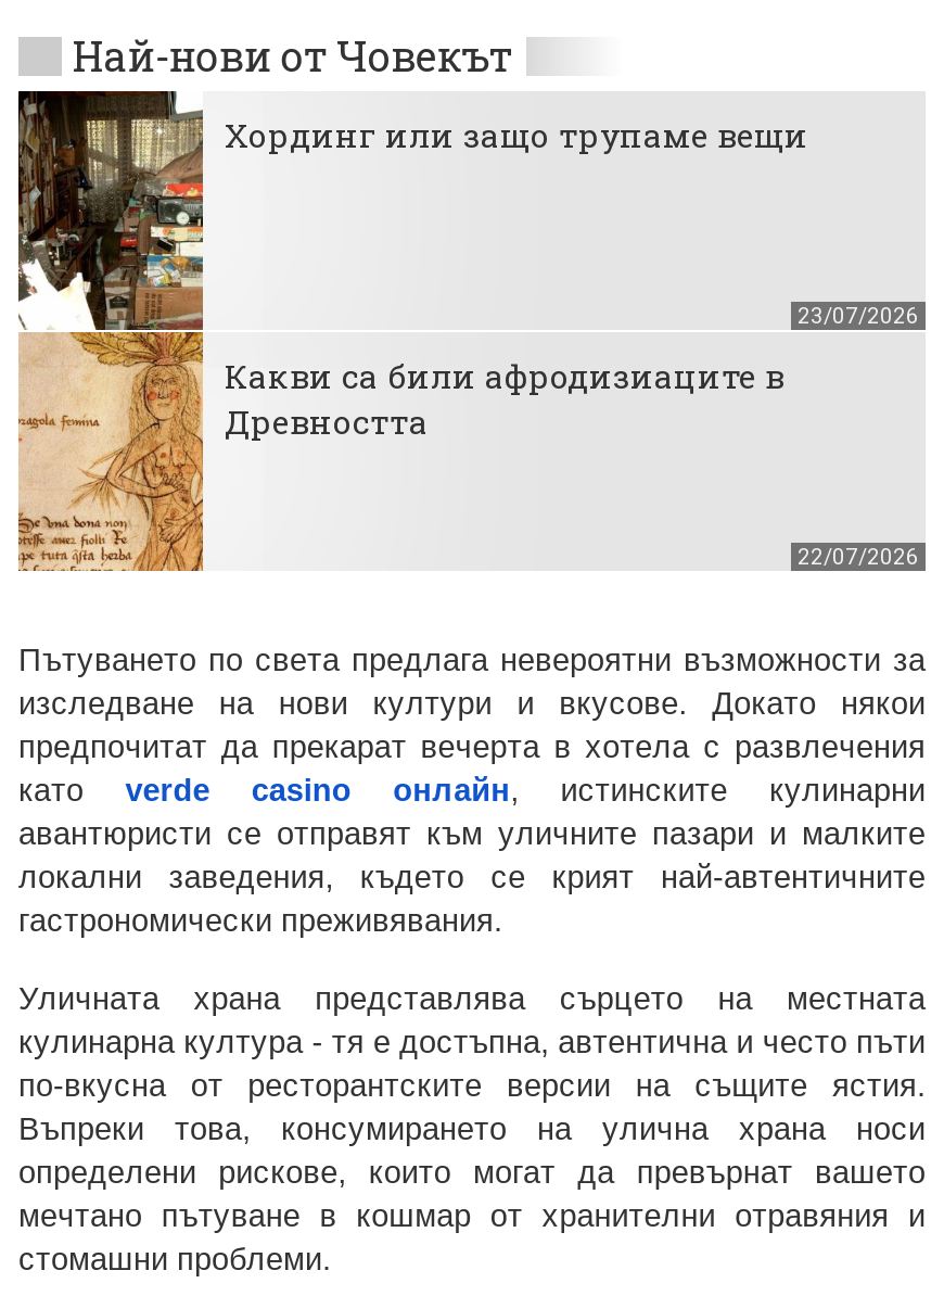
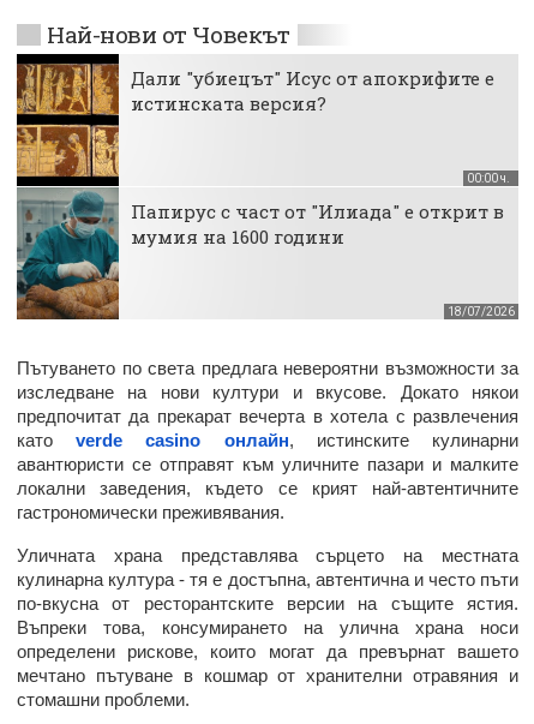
- [image]
- Хординг или защо трупаме вещи
+ [image]
+ Дали "убиецът" Исус от апокрифите е
+ истинската версия?

- 23/07/2026
+ 00:00 ч.

- Какви са били афродизиаците в
- Древността
+ Папирус с част от "Илиада" е открит в
+ мумия на 1600 години

- 22/07/2026
+ 18/07/2026
